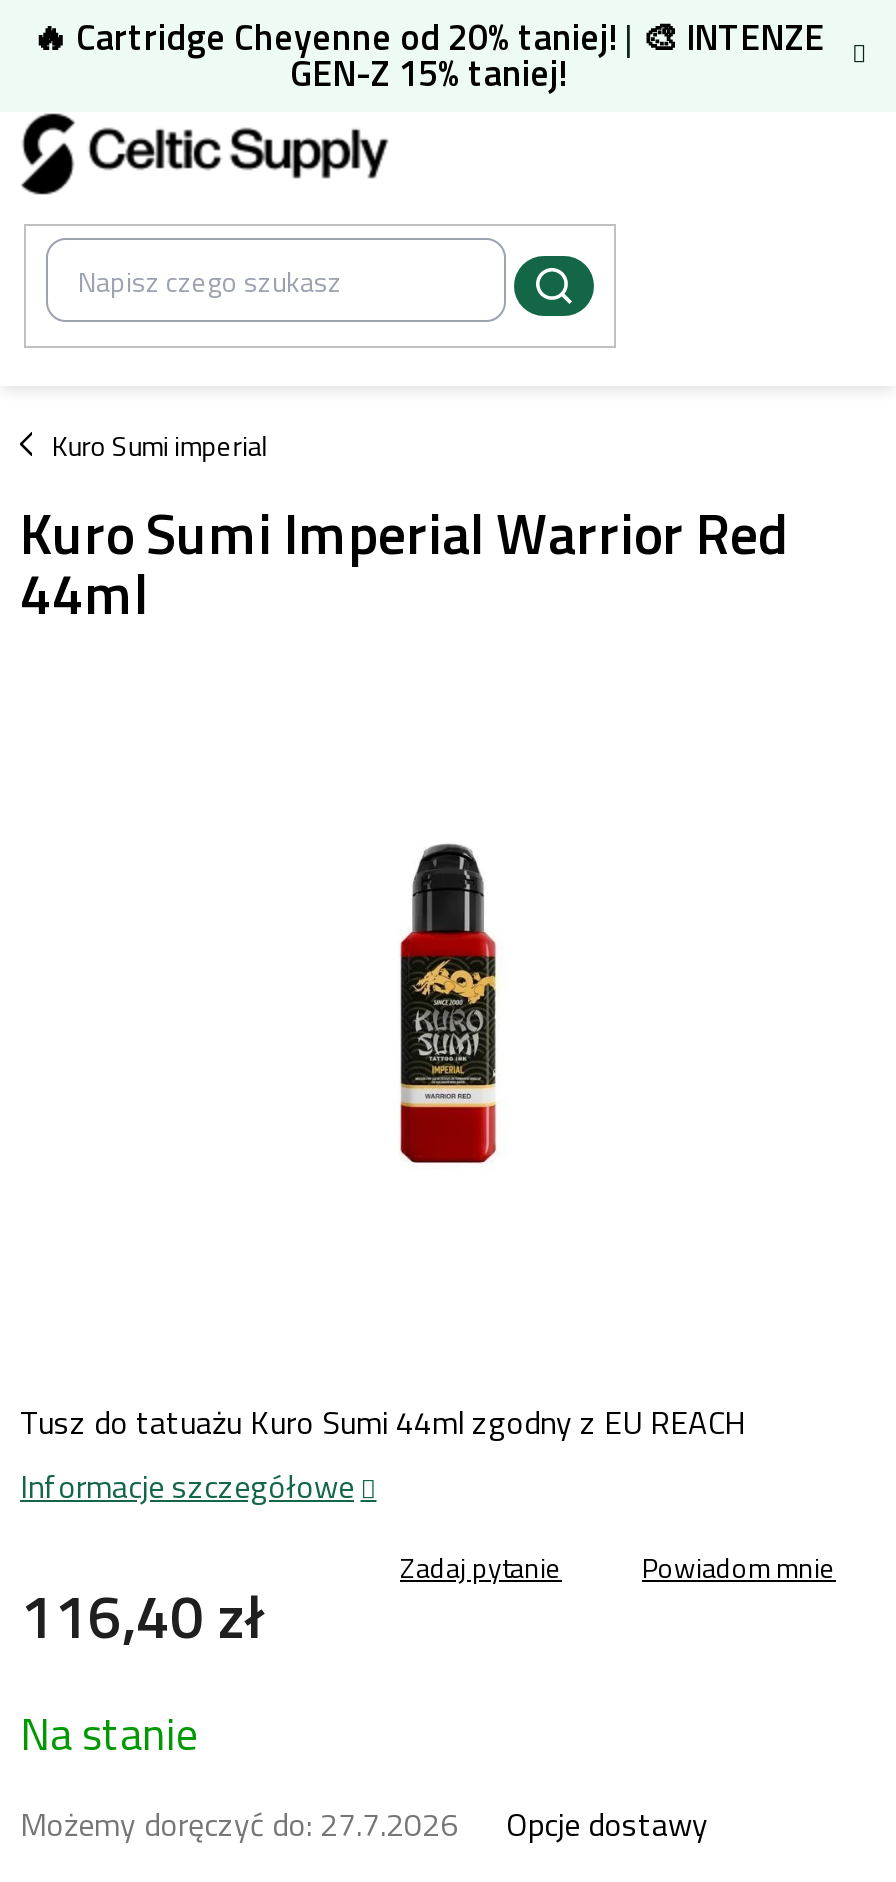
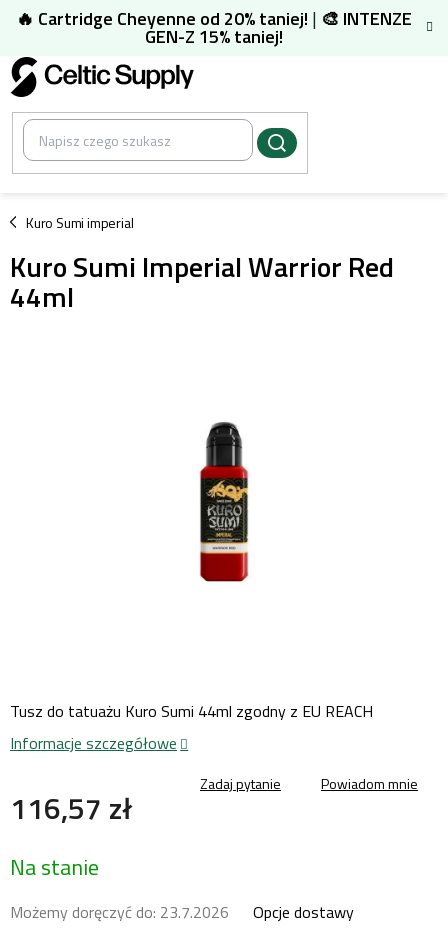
- 116,40 zł
+ 116,57 zł

- Możemy doręczyć do: 27.7.2026
+ Możemy doręczyć do: 23.7.2026
